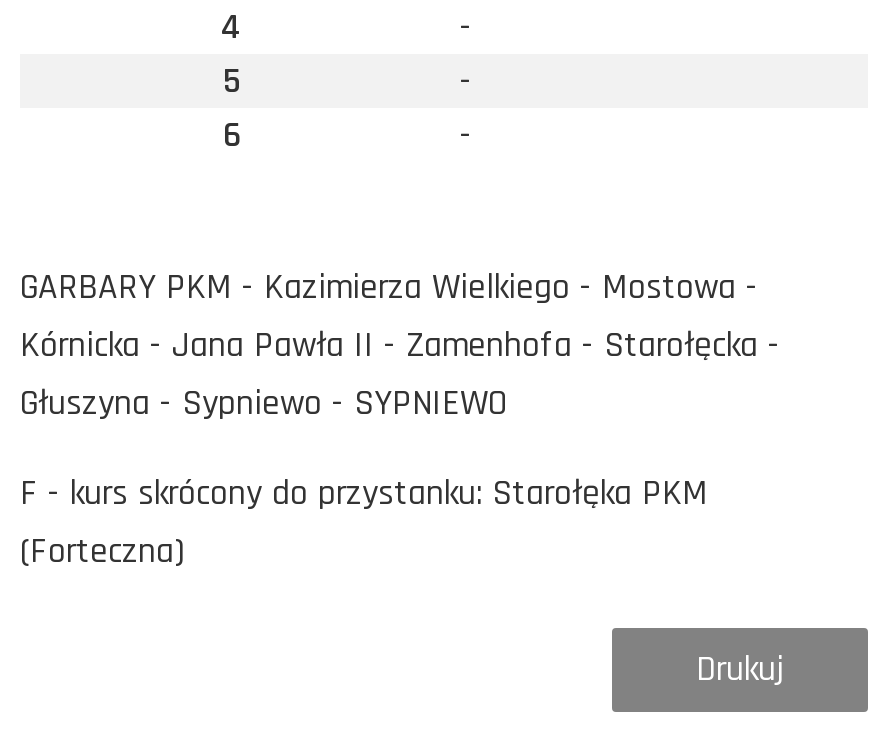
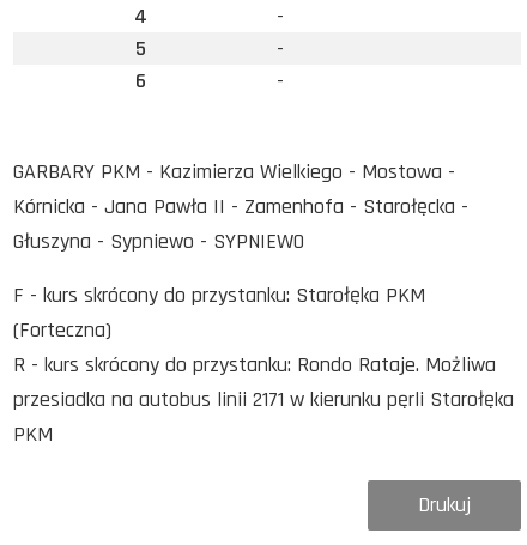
+ R - kurs skrócony do przystanku: Rondo Rataje. Możliwa
+ przesiadka na autobus linii 2171 w kierunku pęrli Starołęka
+ PKM
